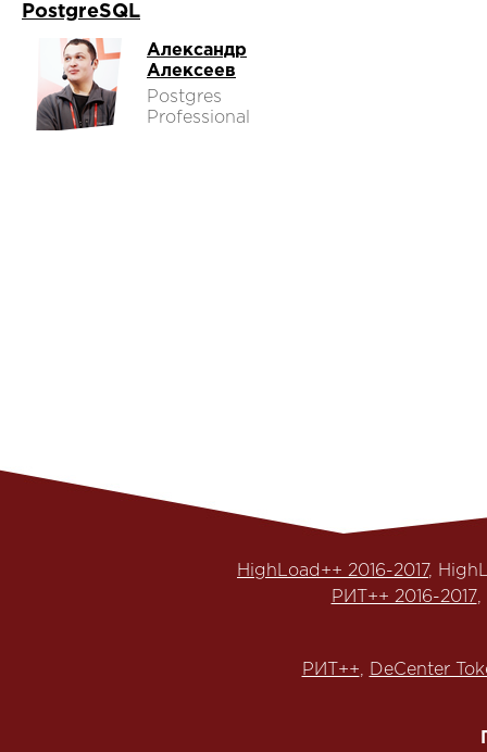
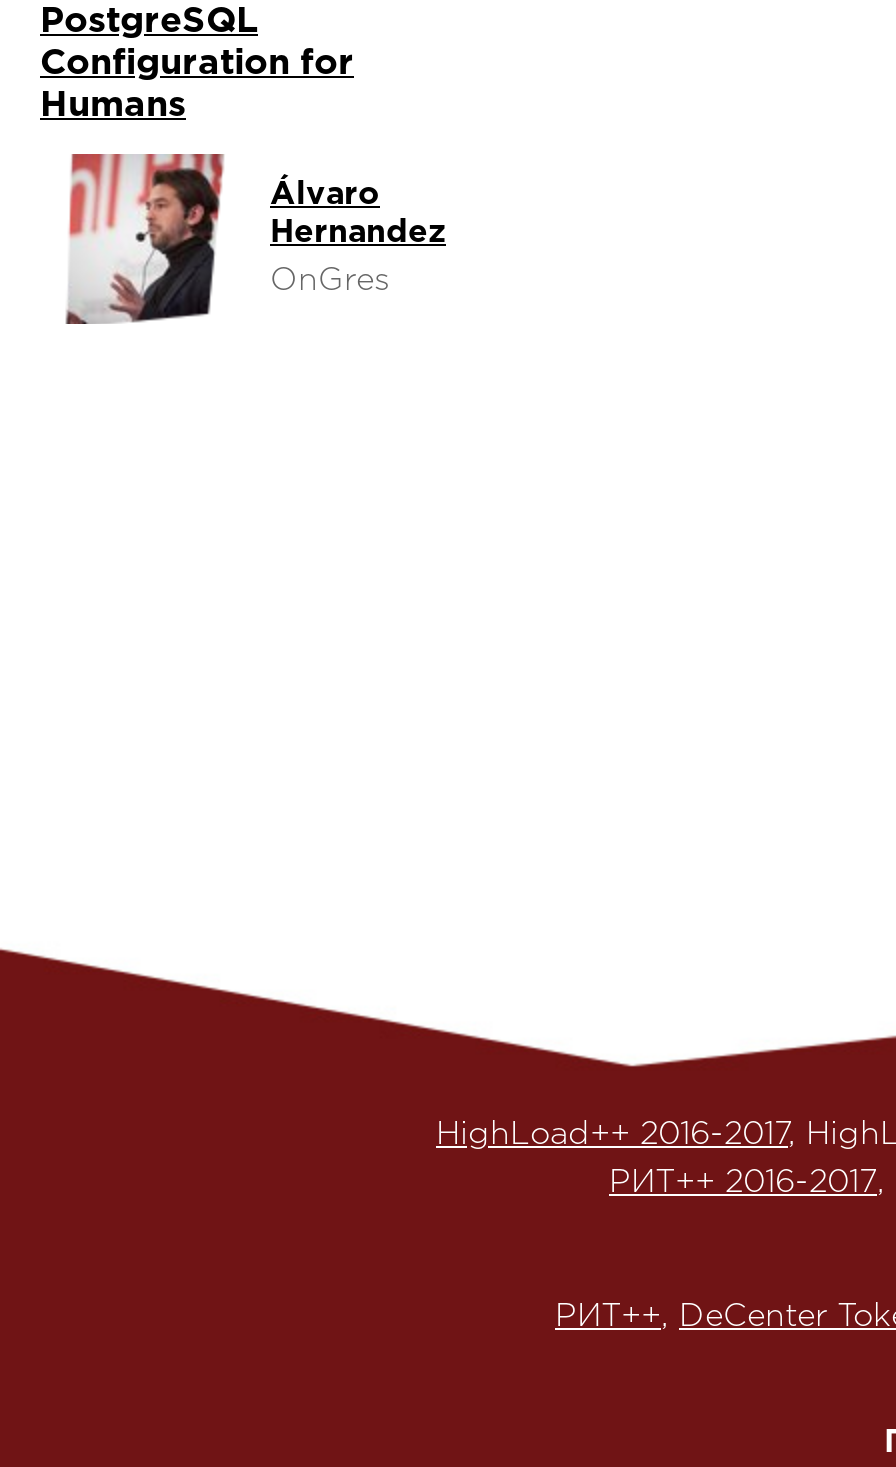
- [image]
- Александр
- Алексеев
- Postgres
- Professional
+ [image]
+ Configuration for
+ Humans
+ Álvaro
+ Hernandez
+ OnGres
